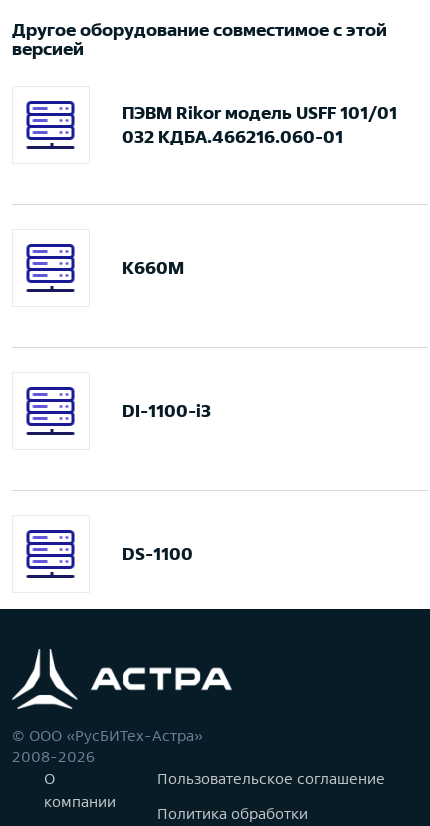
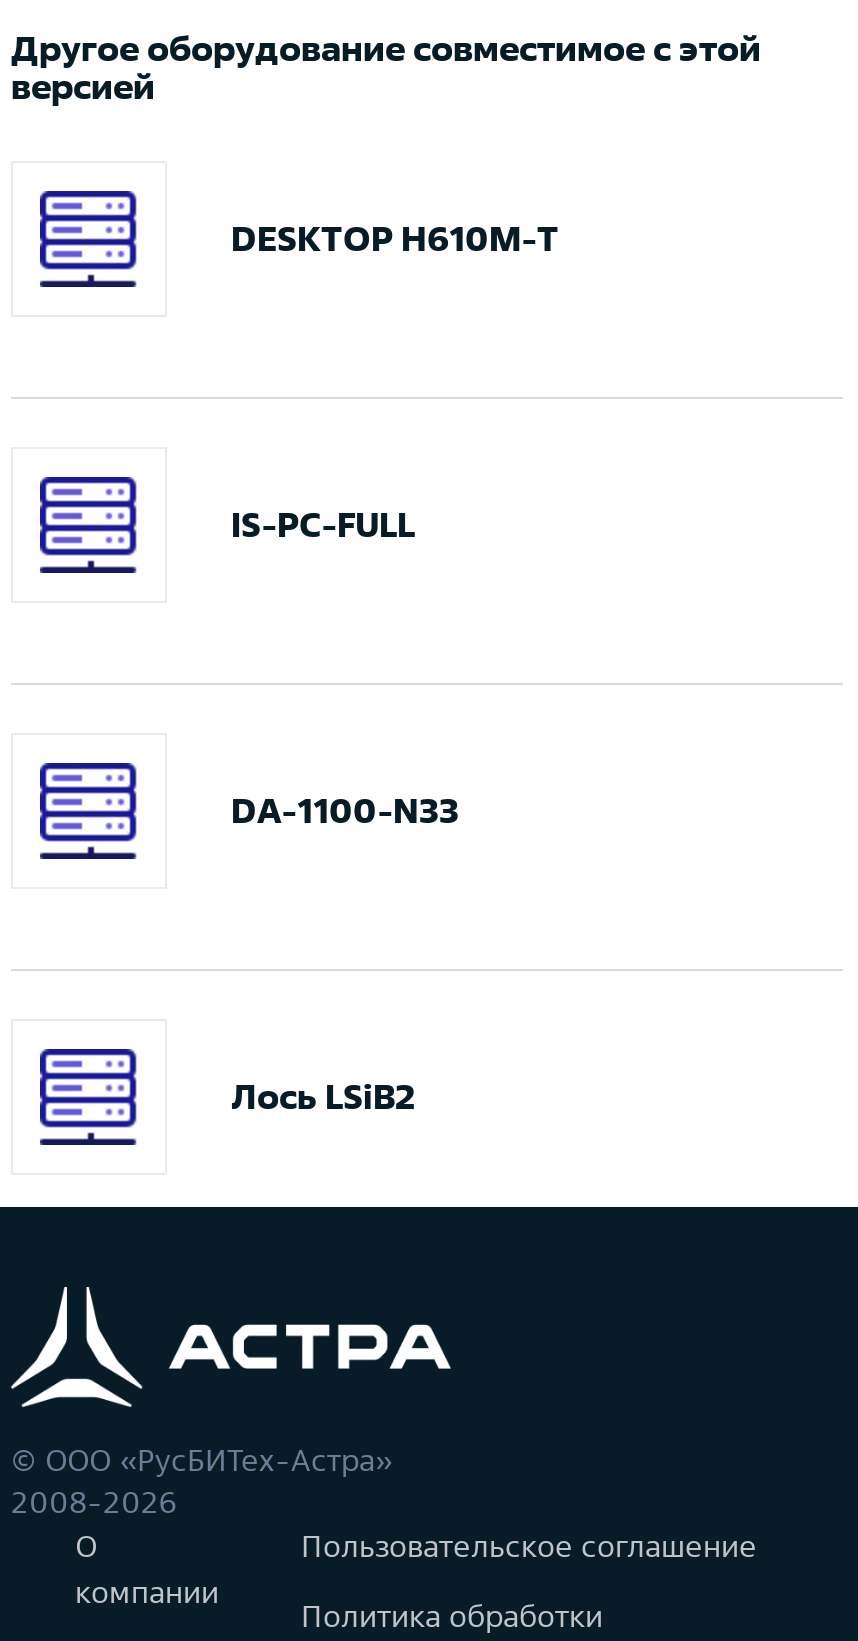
- ПЭВМ Rikor модель USFF 101/01
- 032 КДБА.466216.060-01
+ DESKTOP H610М-T

- K660M
+ IS-PC-FULL

- DI-1100-i3
+ DA-1100-N33

- DS-1100
+ Лось LSiВ2
